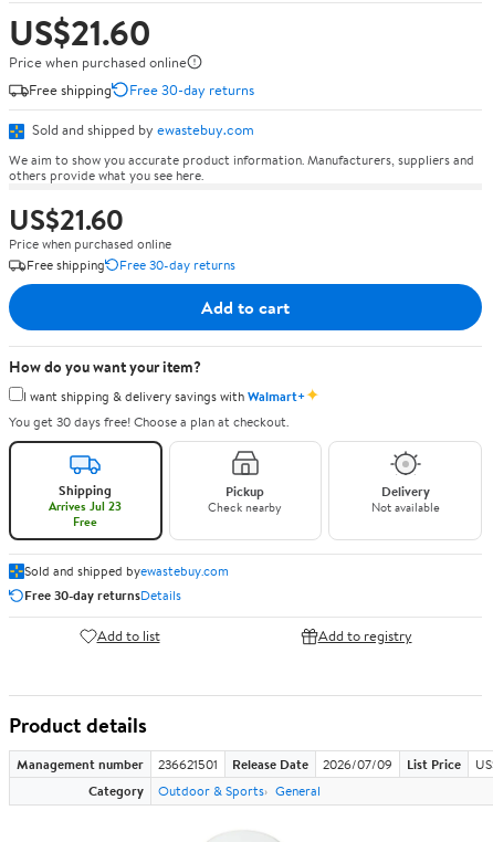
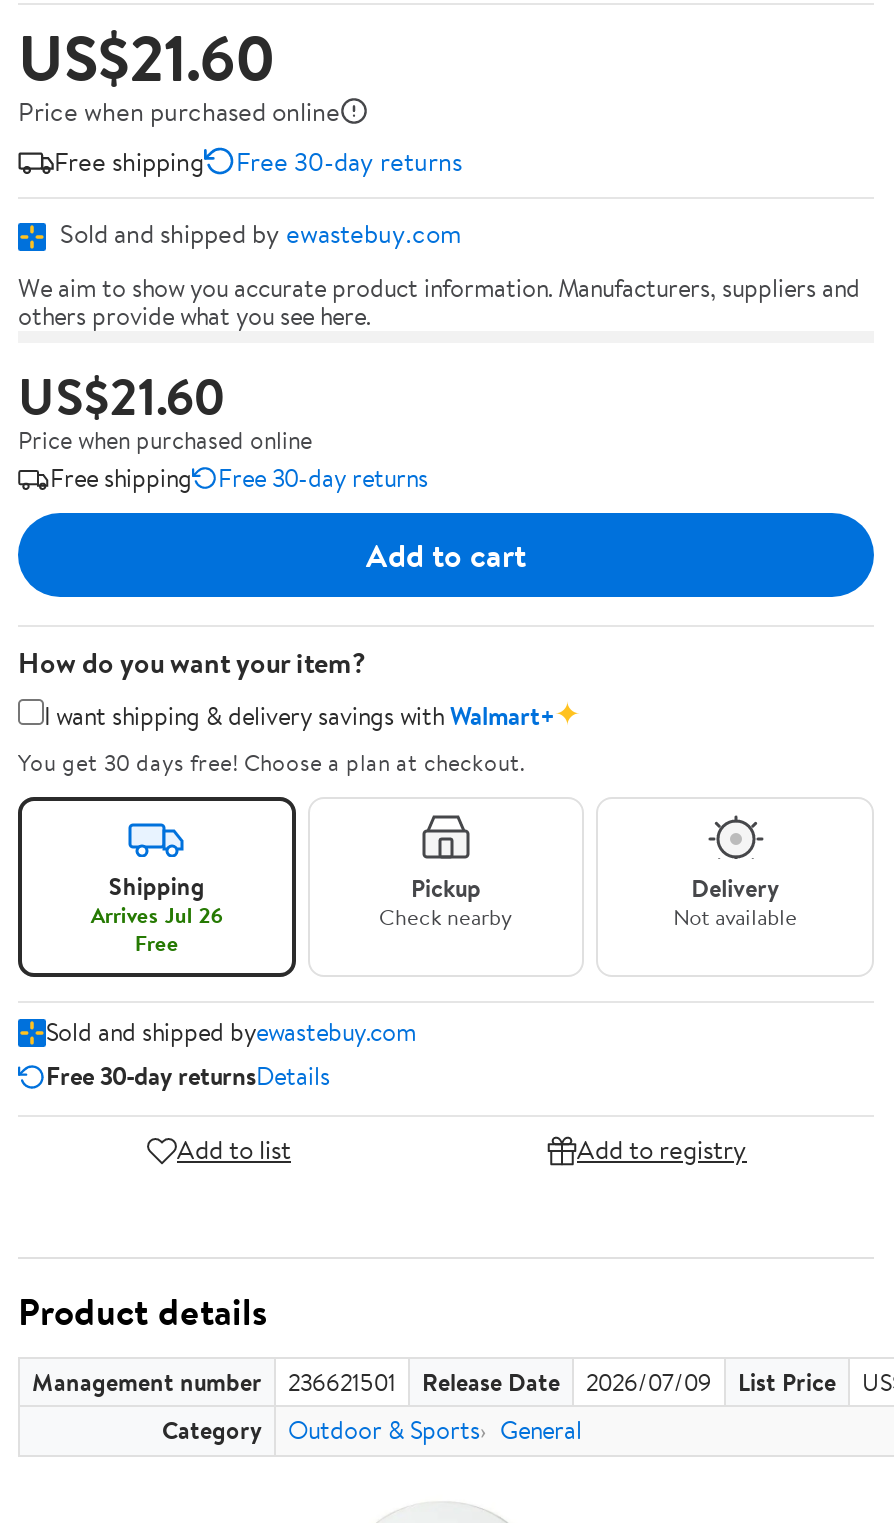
- Arrives Jul 23
+ Arrives Jul 26
